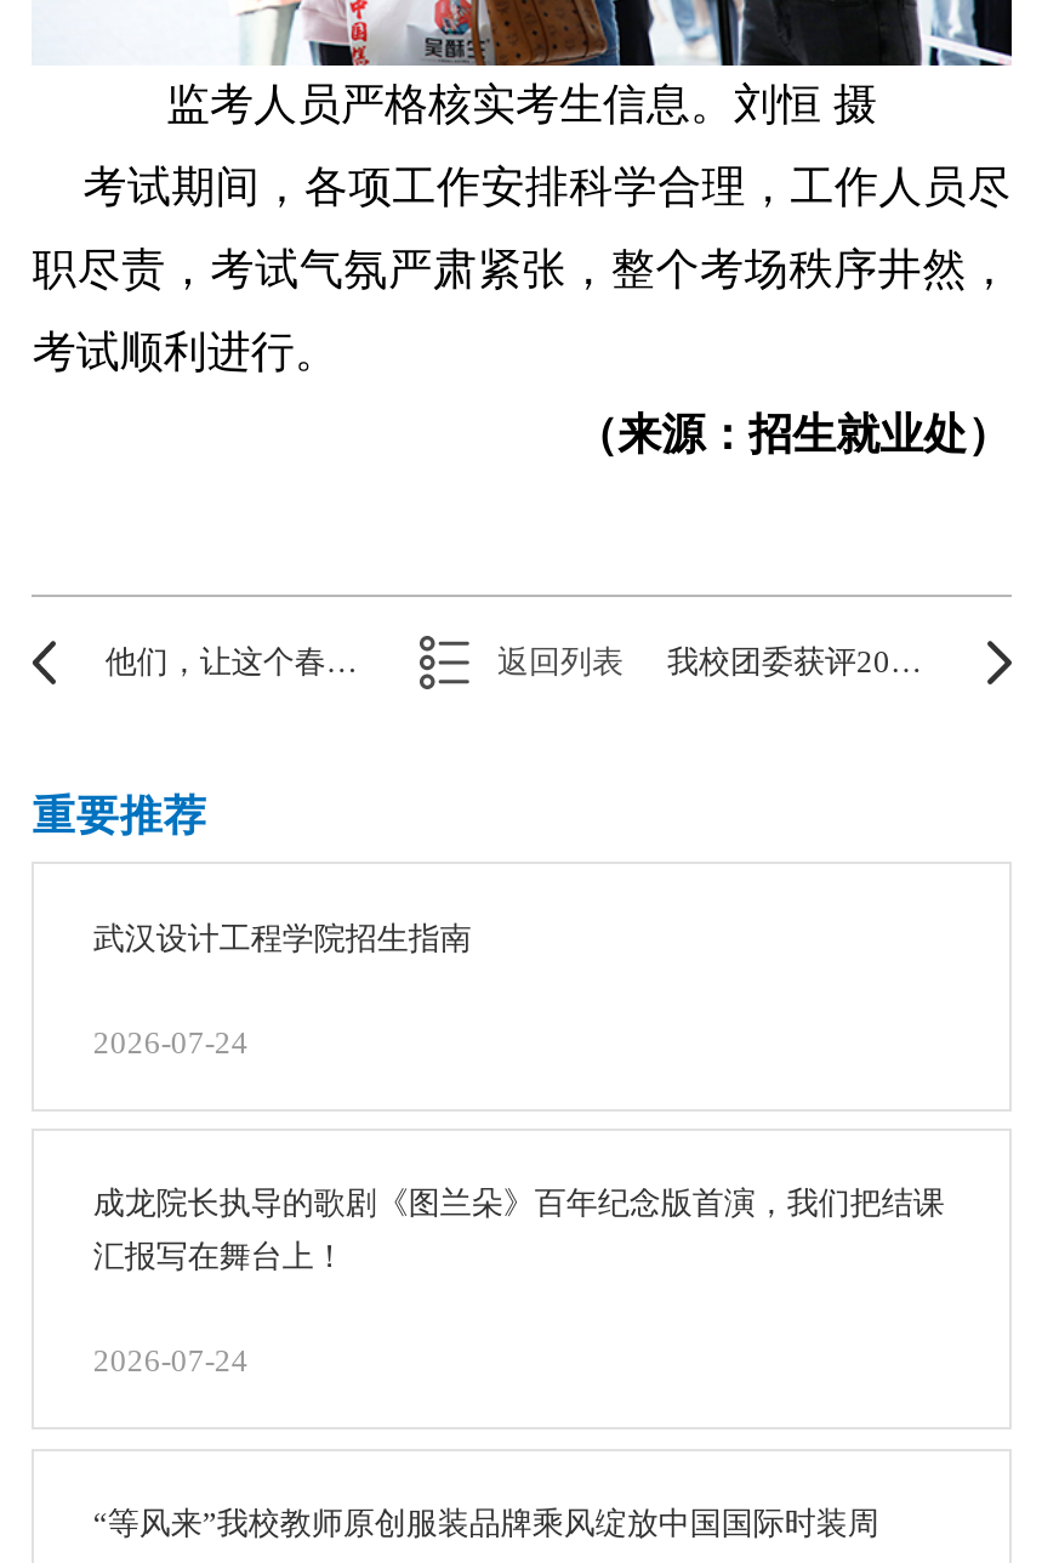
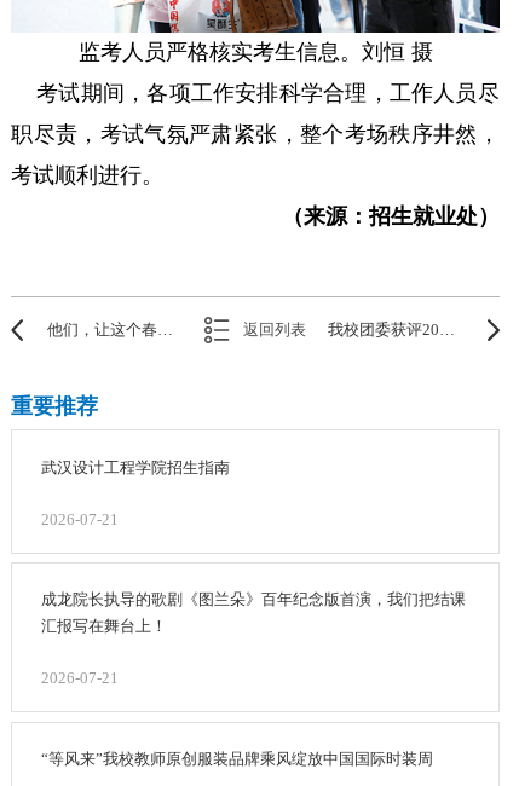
- 2026-07-24
+ 2026-07-21

- 2026-07-24
+ 2026-07-21
